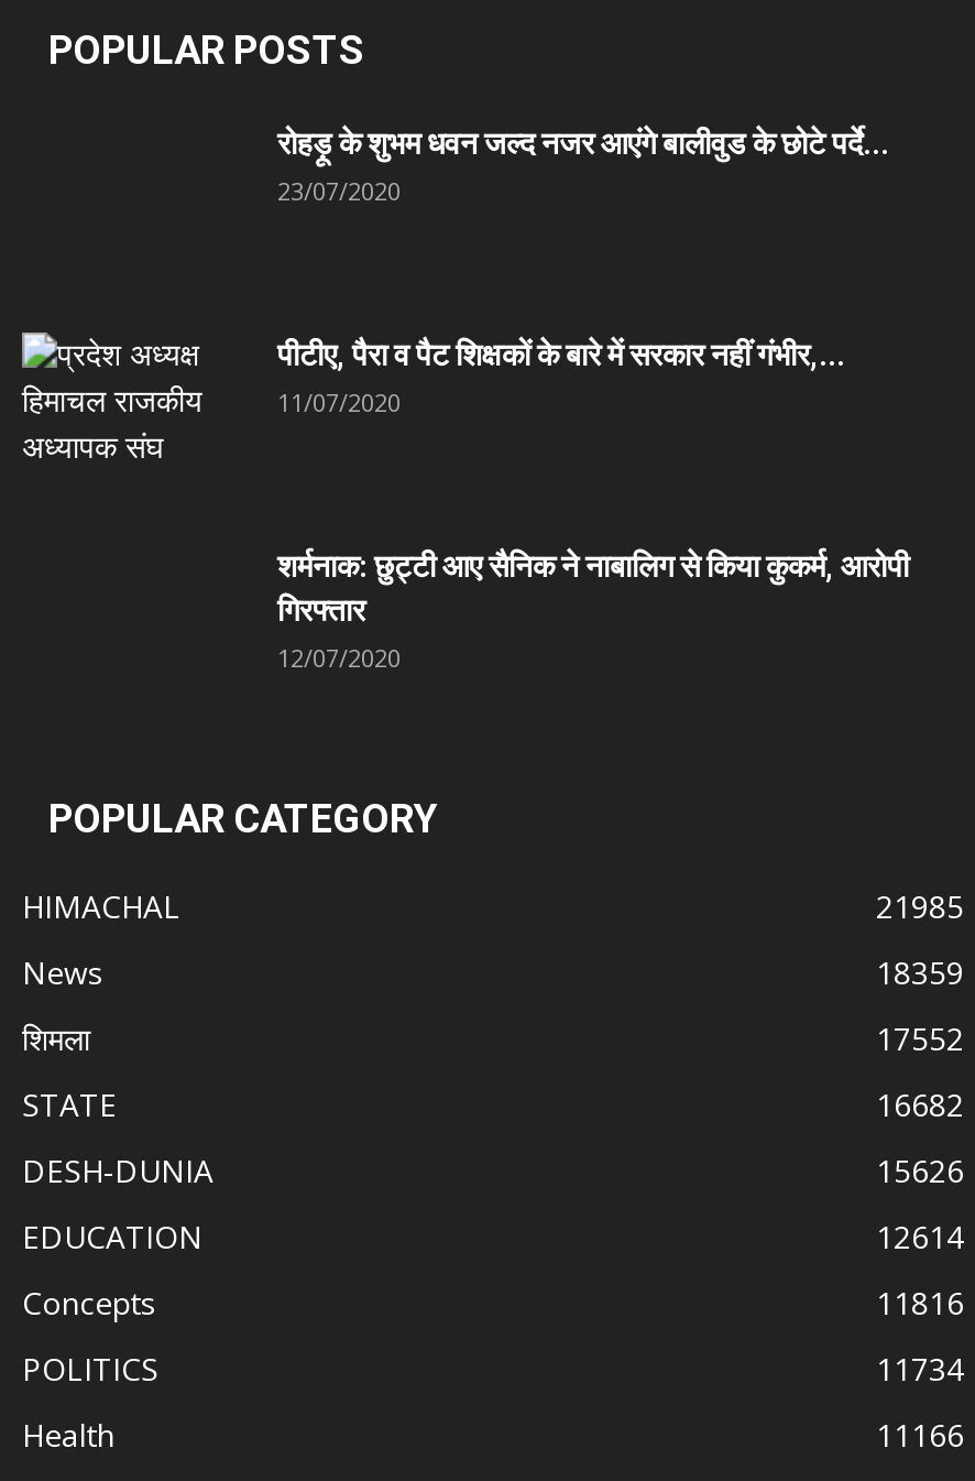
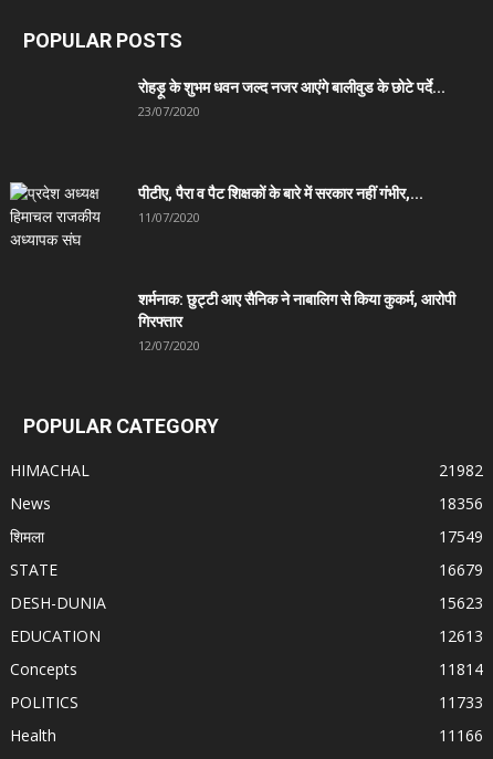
- 21985
+ 21982

- 18359
+ 18356

- 17552
+ 17549

- 16682
+ 16679

- 15626
+ 15623

- 12614
+ 12613

- 11816
+ 11814

- 11734
+ 11733
